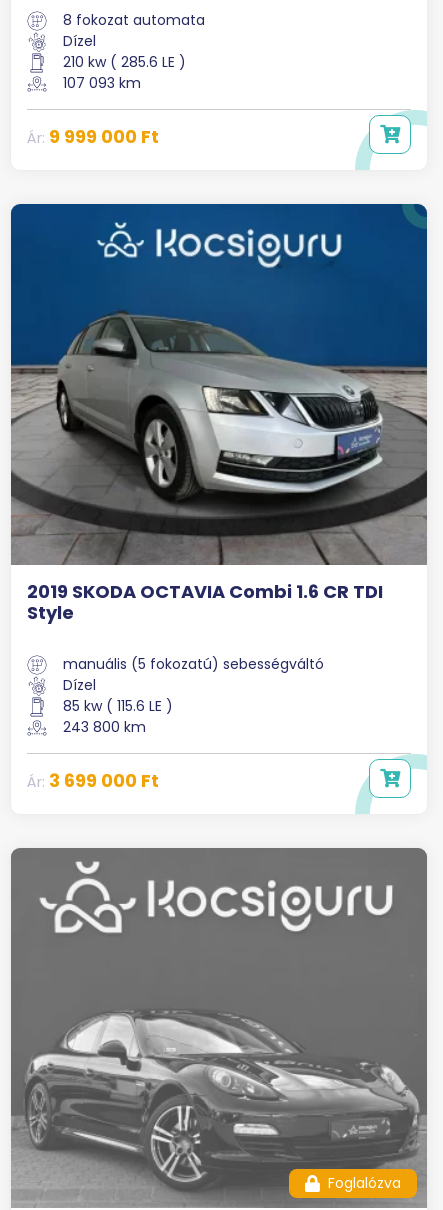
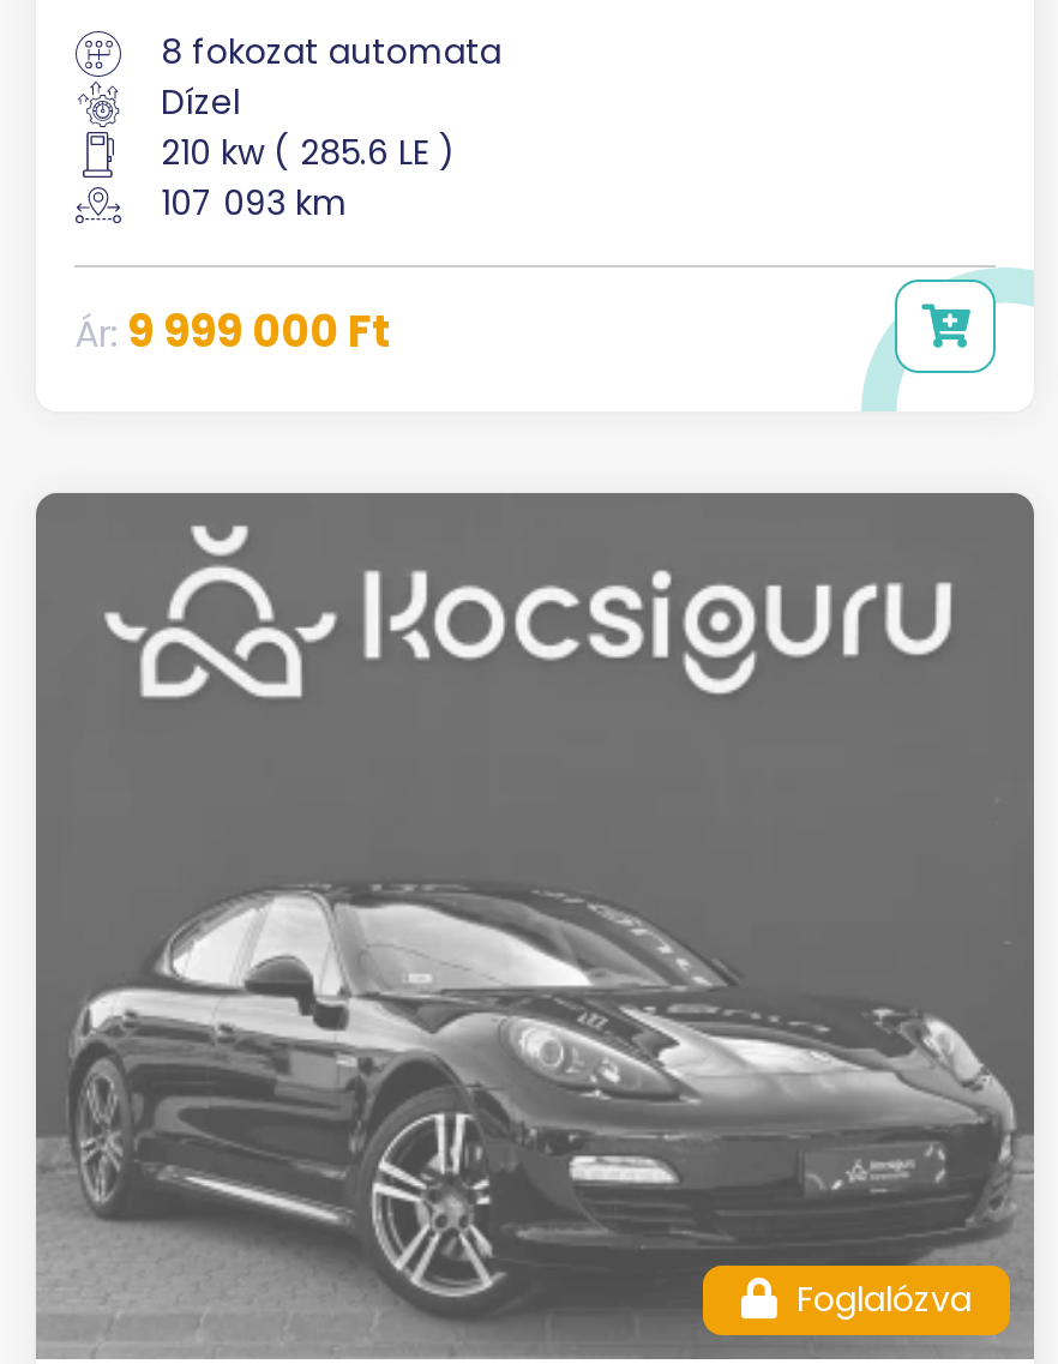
- [image]
- 2019 SKODA OCTAVIA Combi 1.6 CR TDI
- Style
- manuális (5 fokozatú) sebességváltó
- Dízel
- 85 kw ( 115.6 LE )
- 243 800 km
- Ár: 3 699 000 Ft
